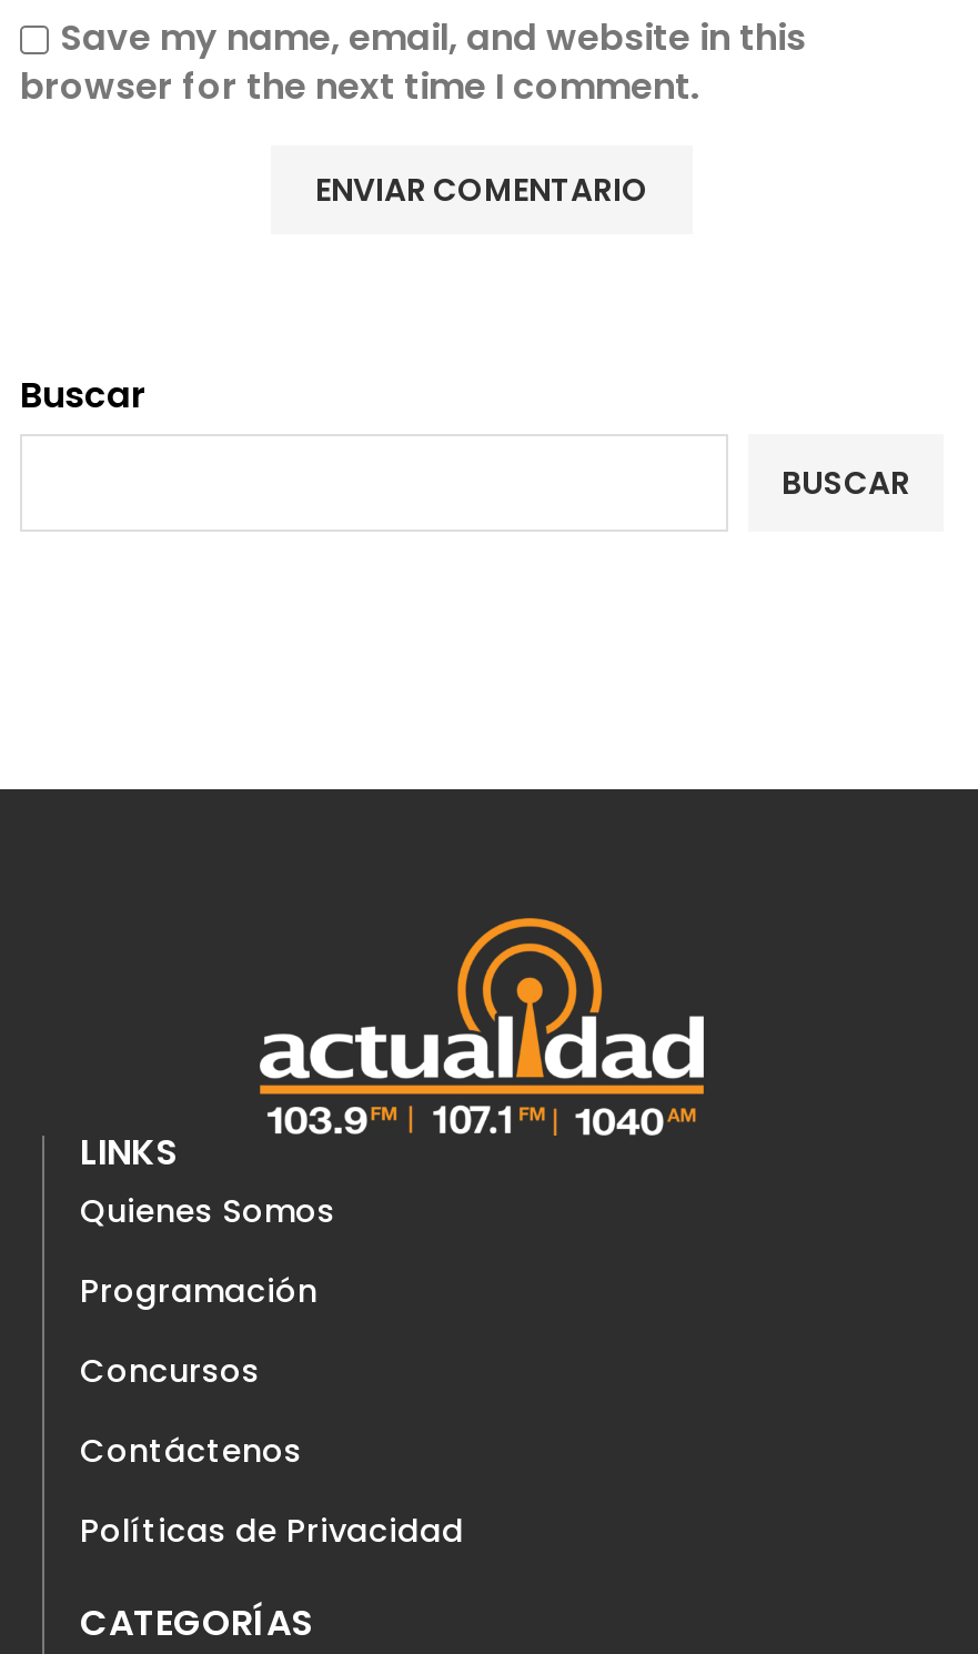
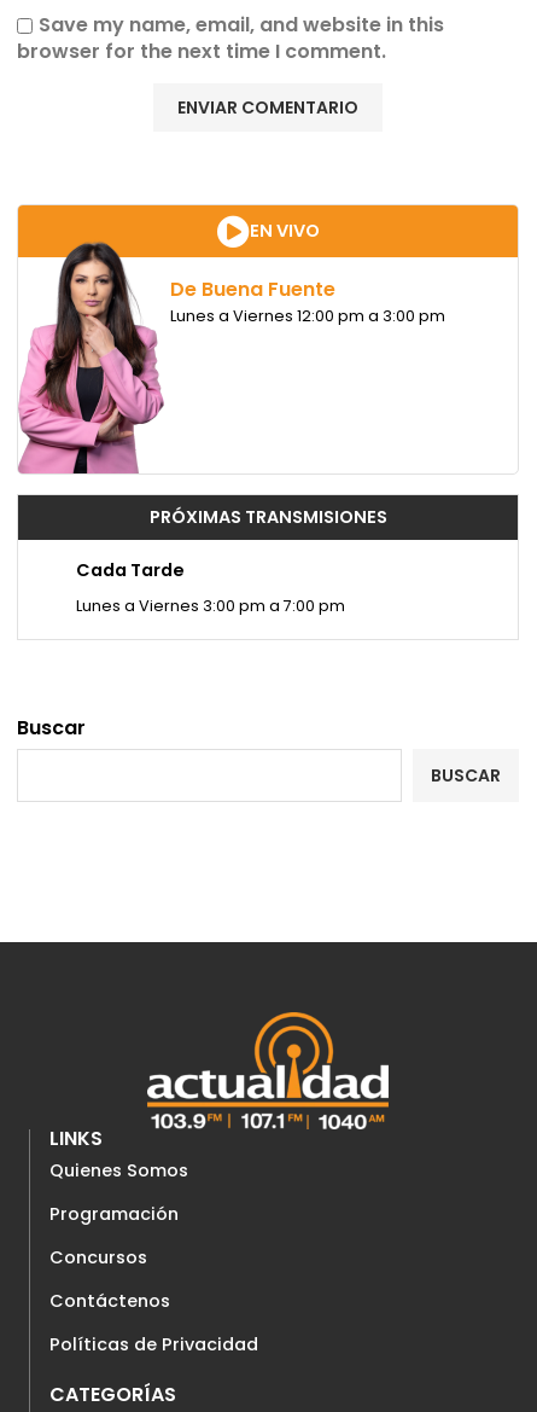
+ [image]
+ EN VIVO
+ De Buena Fuente
+ Lunes a Viernes 12:00 pm a 3:00 pm

+ PRÓXIMAS TRANSMISIONES
+ Cada Tarde
+ Lunes a Viernes 3:00 pm a 7:00 pm
